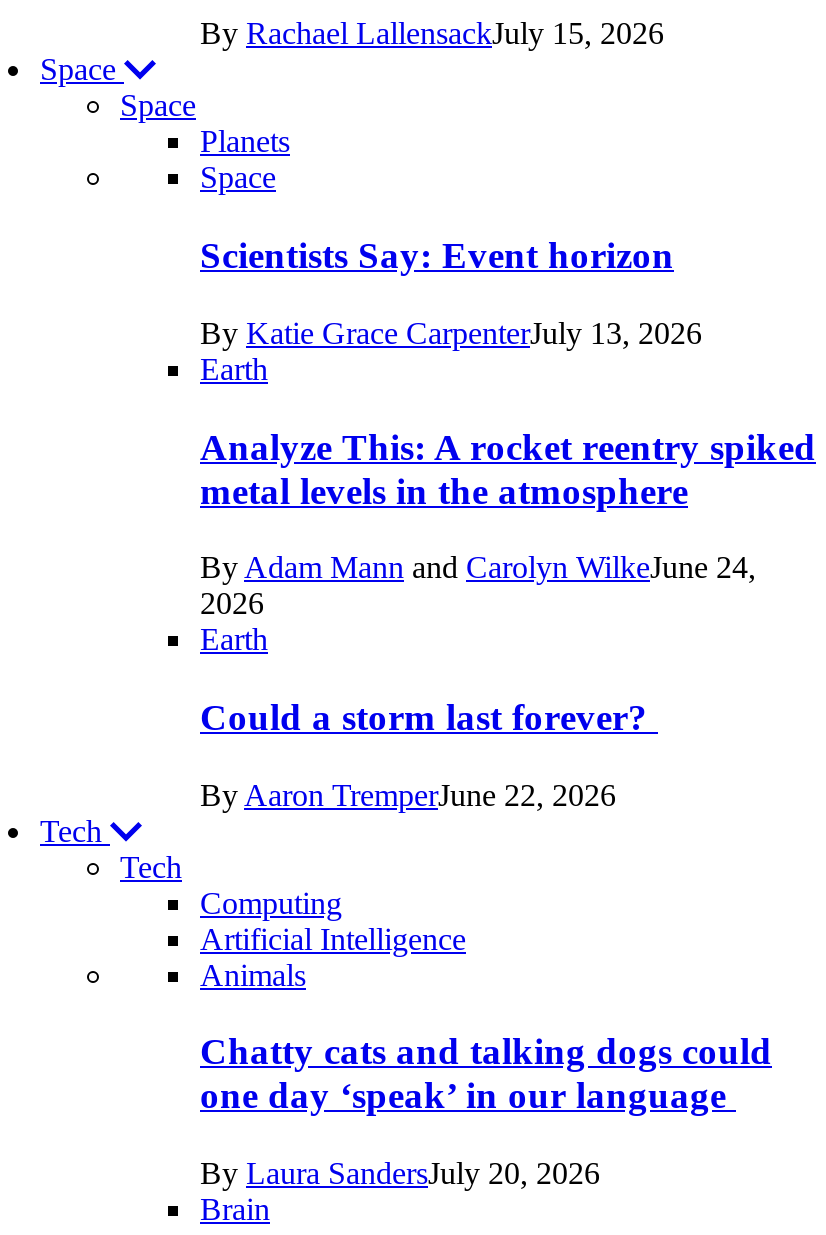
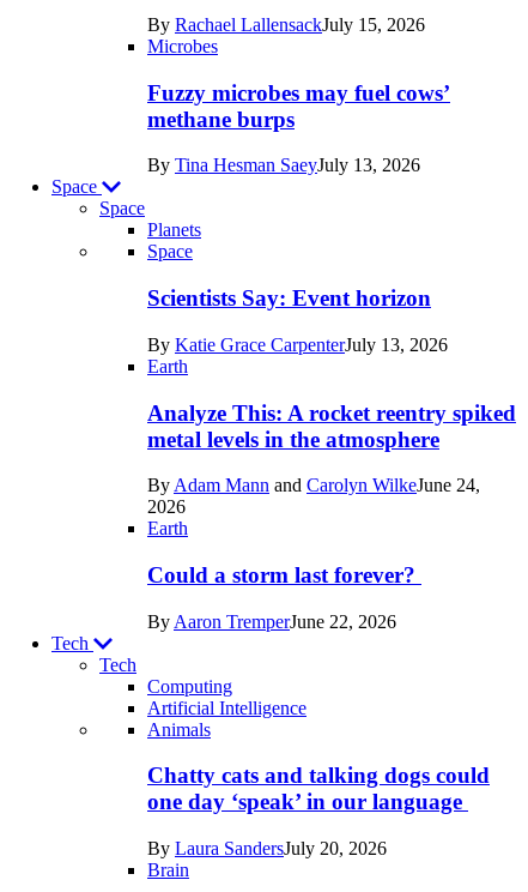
+ Microbes
+ Fuzzy microbes may fuel cows’
+ methane burps
+ By Tina Hesman SaeyJuly 13, 2026
